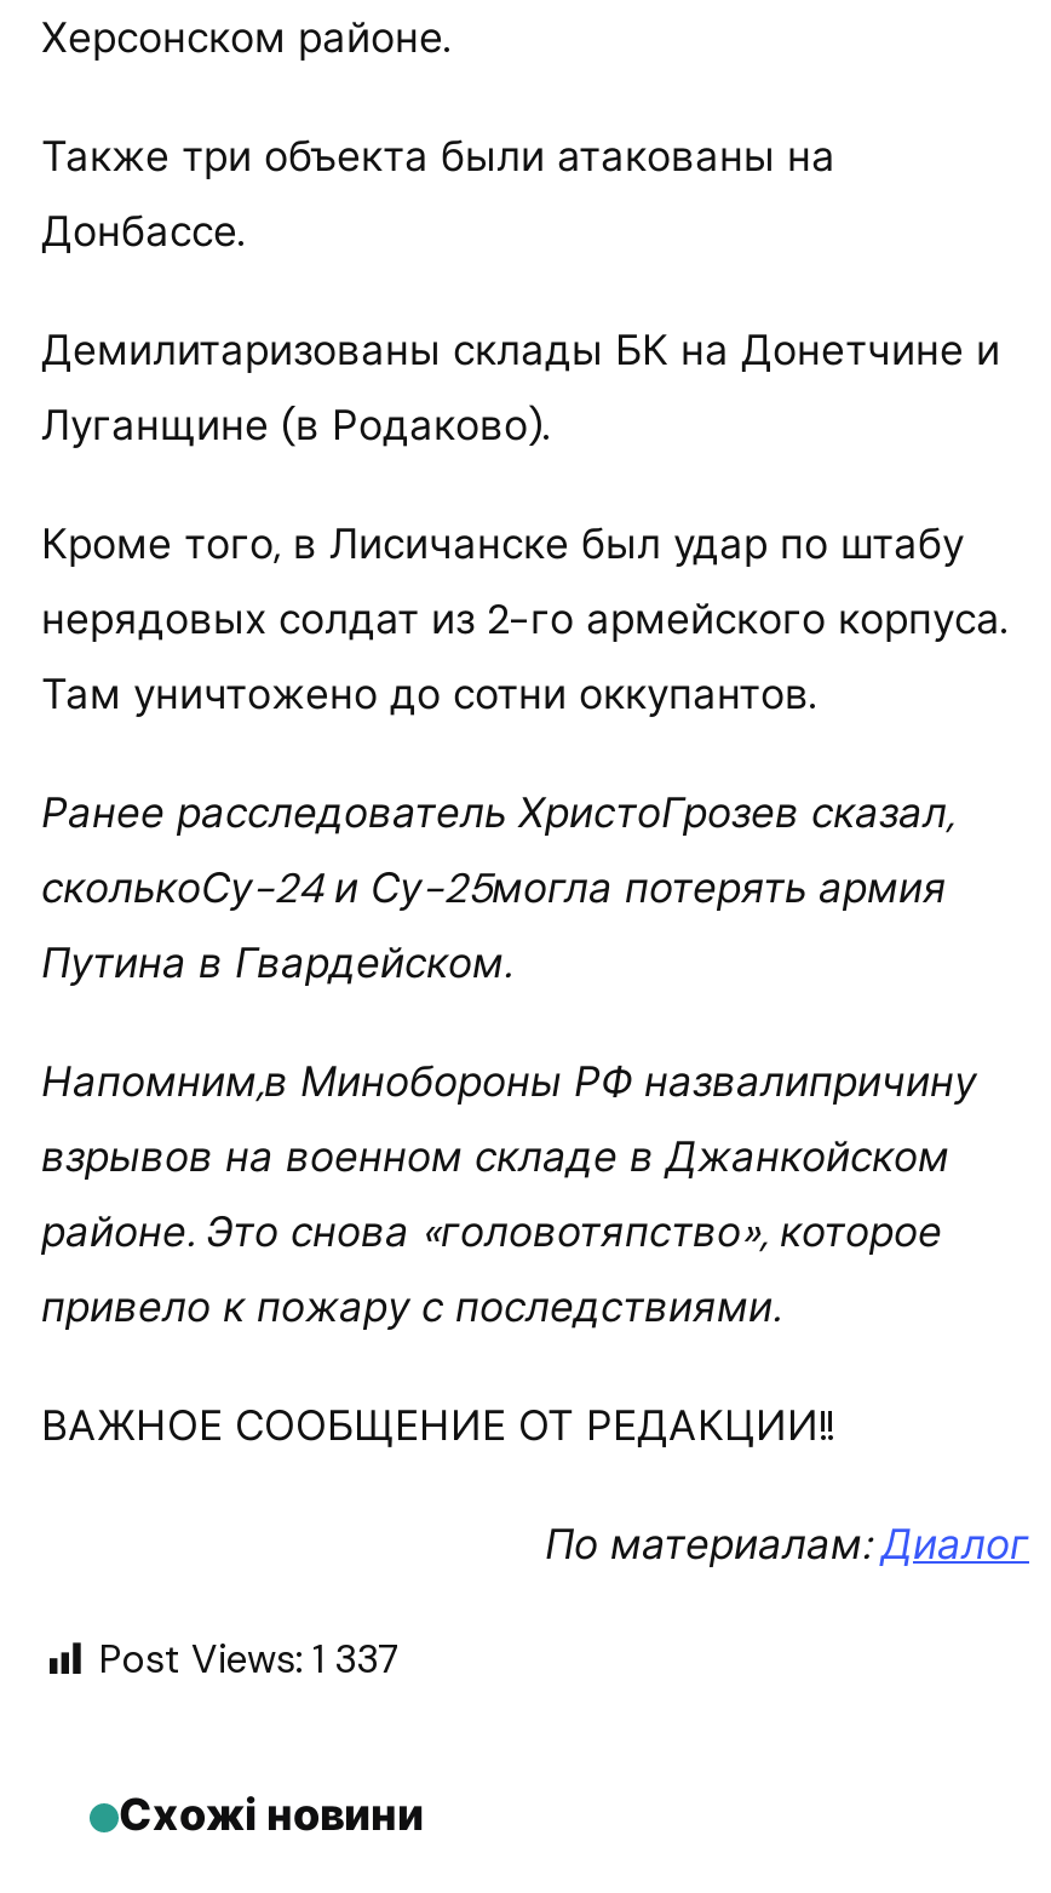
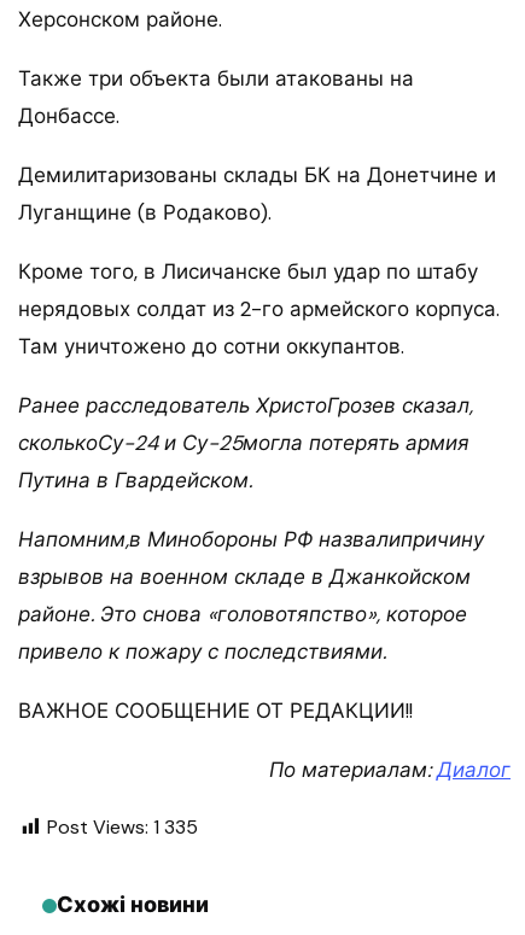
- Post Views: 1 337
+ Post Views: 1 335
